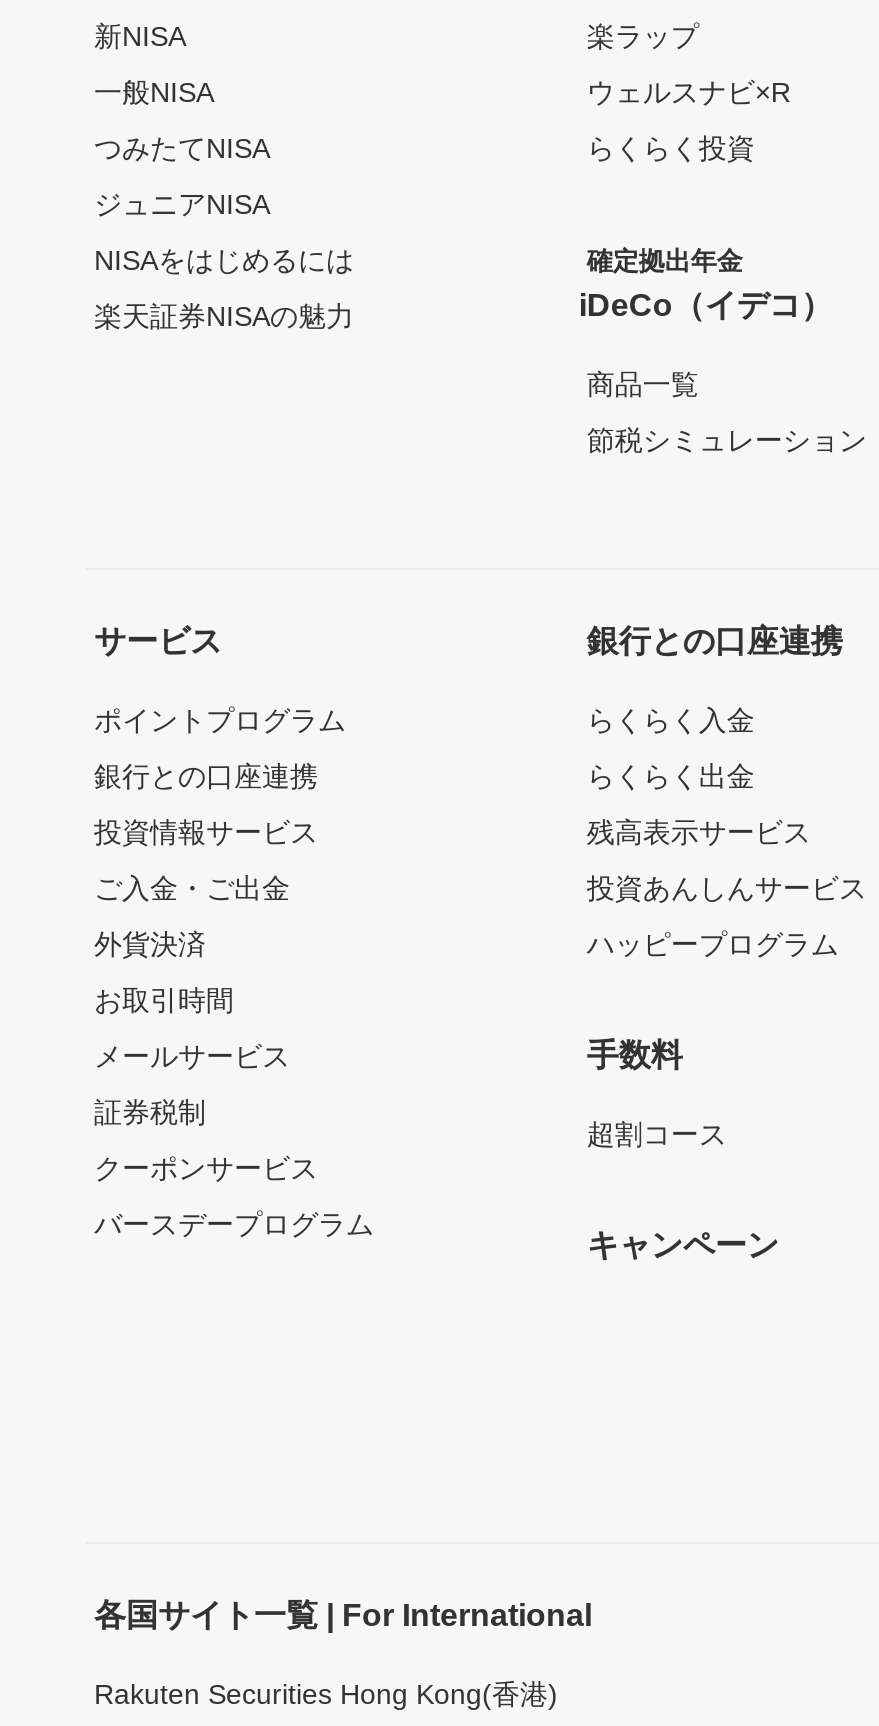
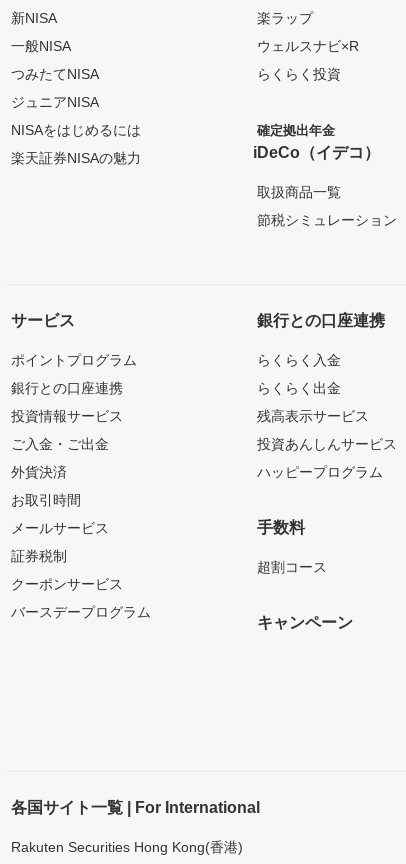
- 商品一覧
+ 取扱商品一覧
